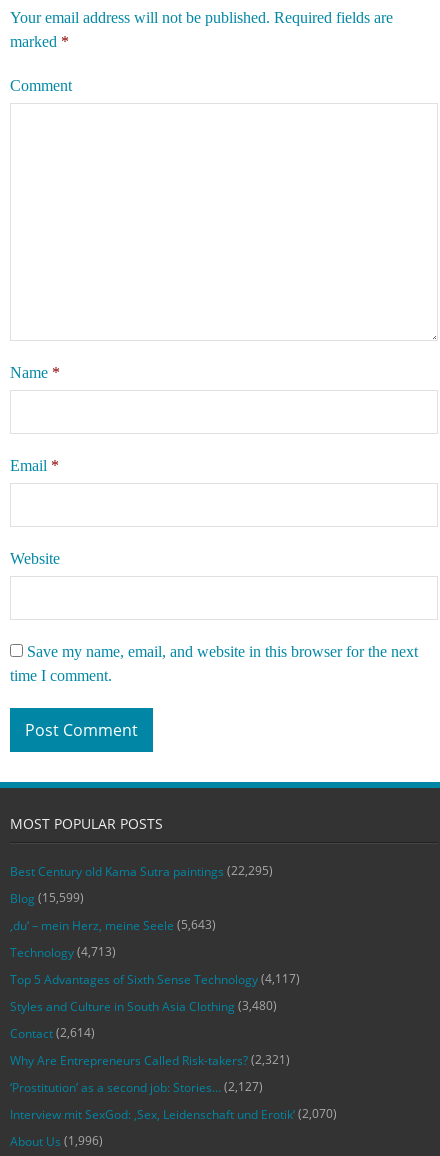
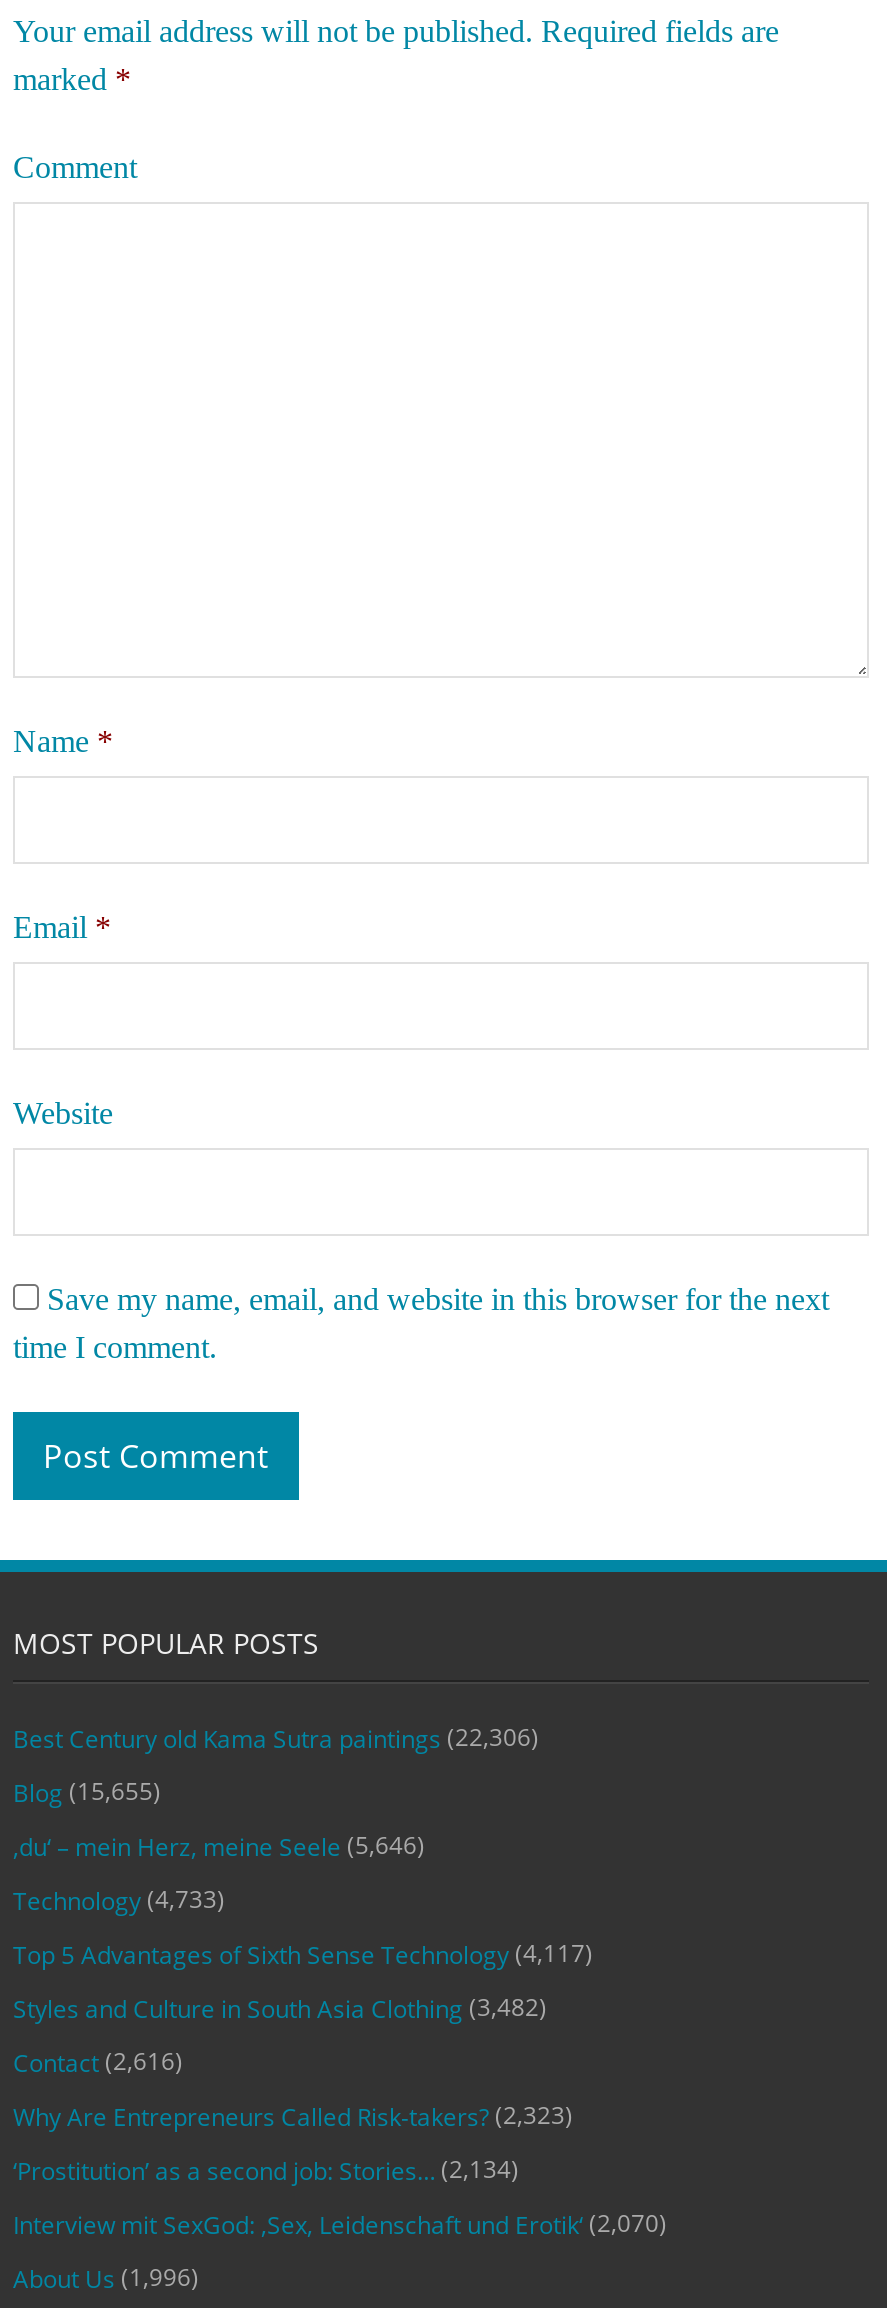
- Best Century old Kama Sutra paintings (22,295)
+ Best Century old Kama Sutra paintings (22,306)

- Blog (15,599)
+ Blog (15,655)

- ‚du‘ – mein Herz, meine Seele (5,643)
+ ‚du‘ – mein Herz, meine Seele (5,646)

- Technology (4,713)
+ Technology (4,733)

- Styles and Culture in South Asia Clothing (3,480)
+ Styles and Culture in South Asia Clothing (3,482)

- Contact (2,614)
+ Contact (2,616)

- Why Are Entrepreneurs Called Risk-takers? (2,321)
+ Why Are Entrepreneurs Called Risk-takers? (2,323)

- ‘Prostitution’ as a second job: Stories… (2,127)
+ ‘Prostitution’ as a second job: Stories… (2,134)
